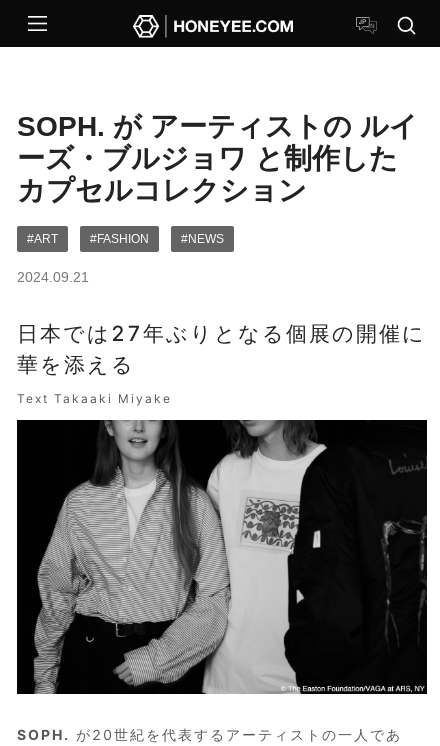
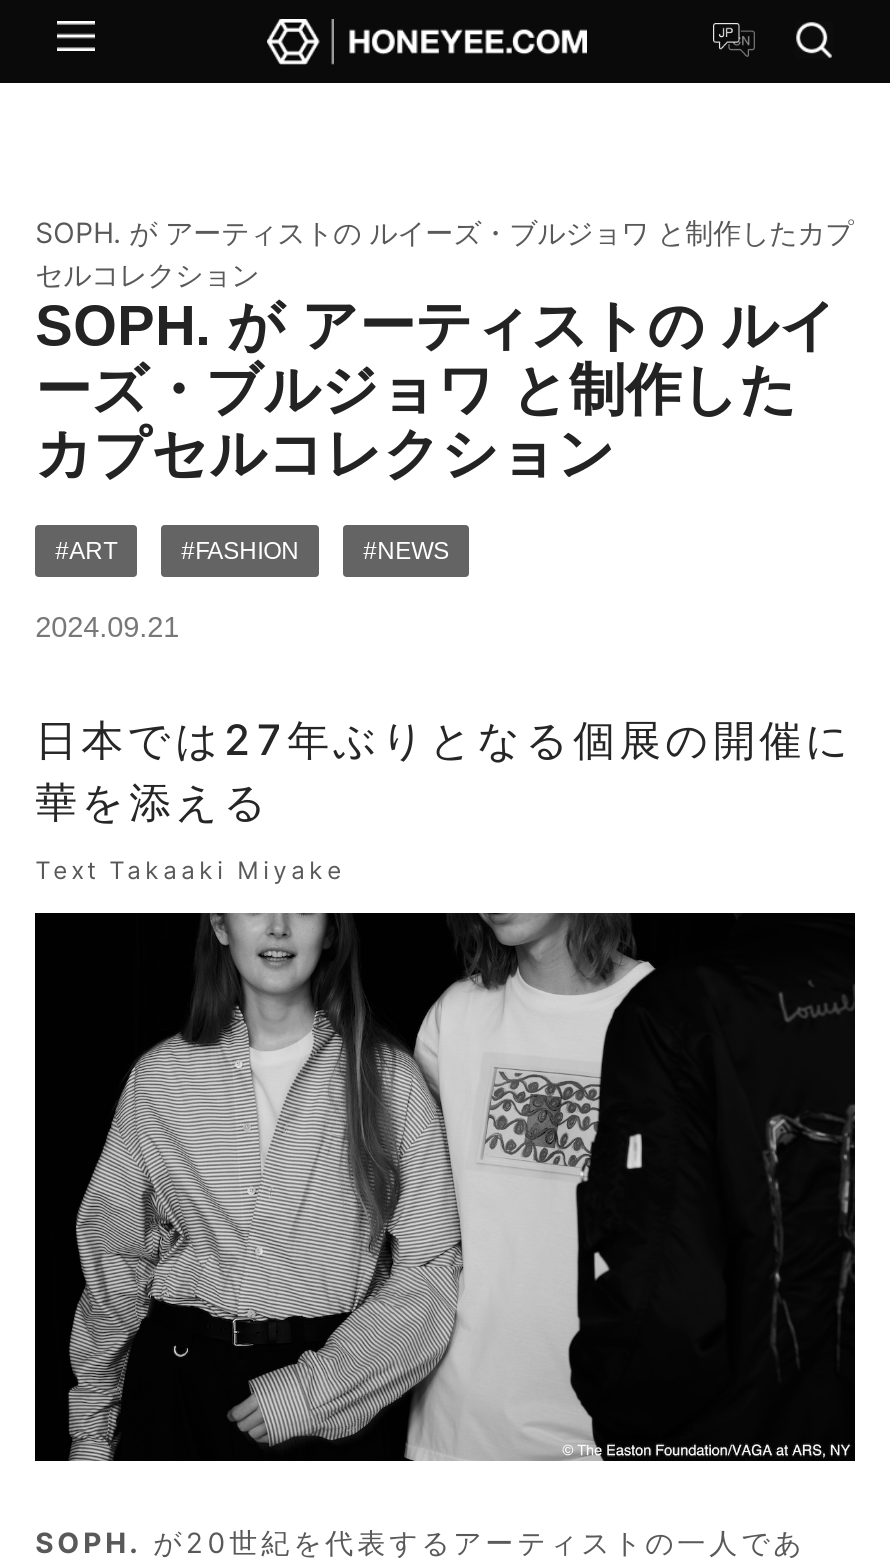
+ SOPH. が アーティストの ルイーズ・ブルジョワ と制作したカプ
+ セルコレクション
